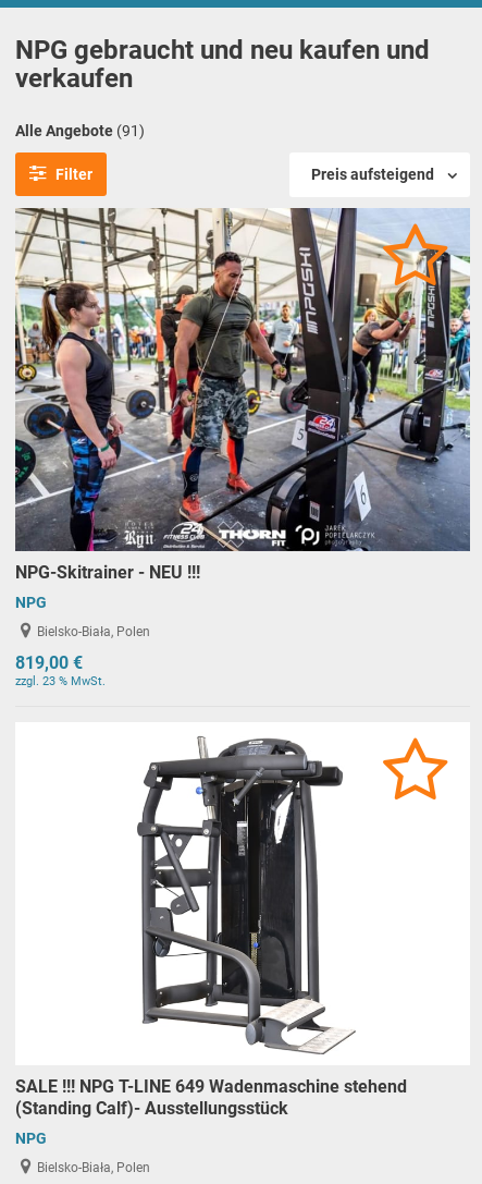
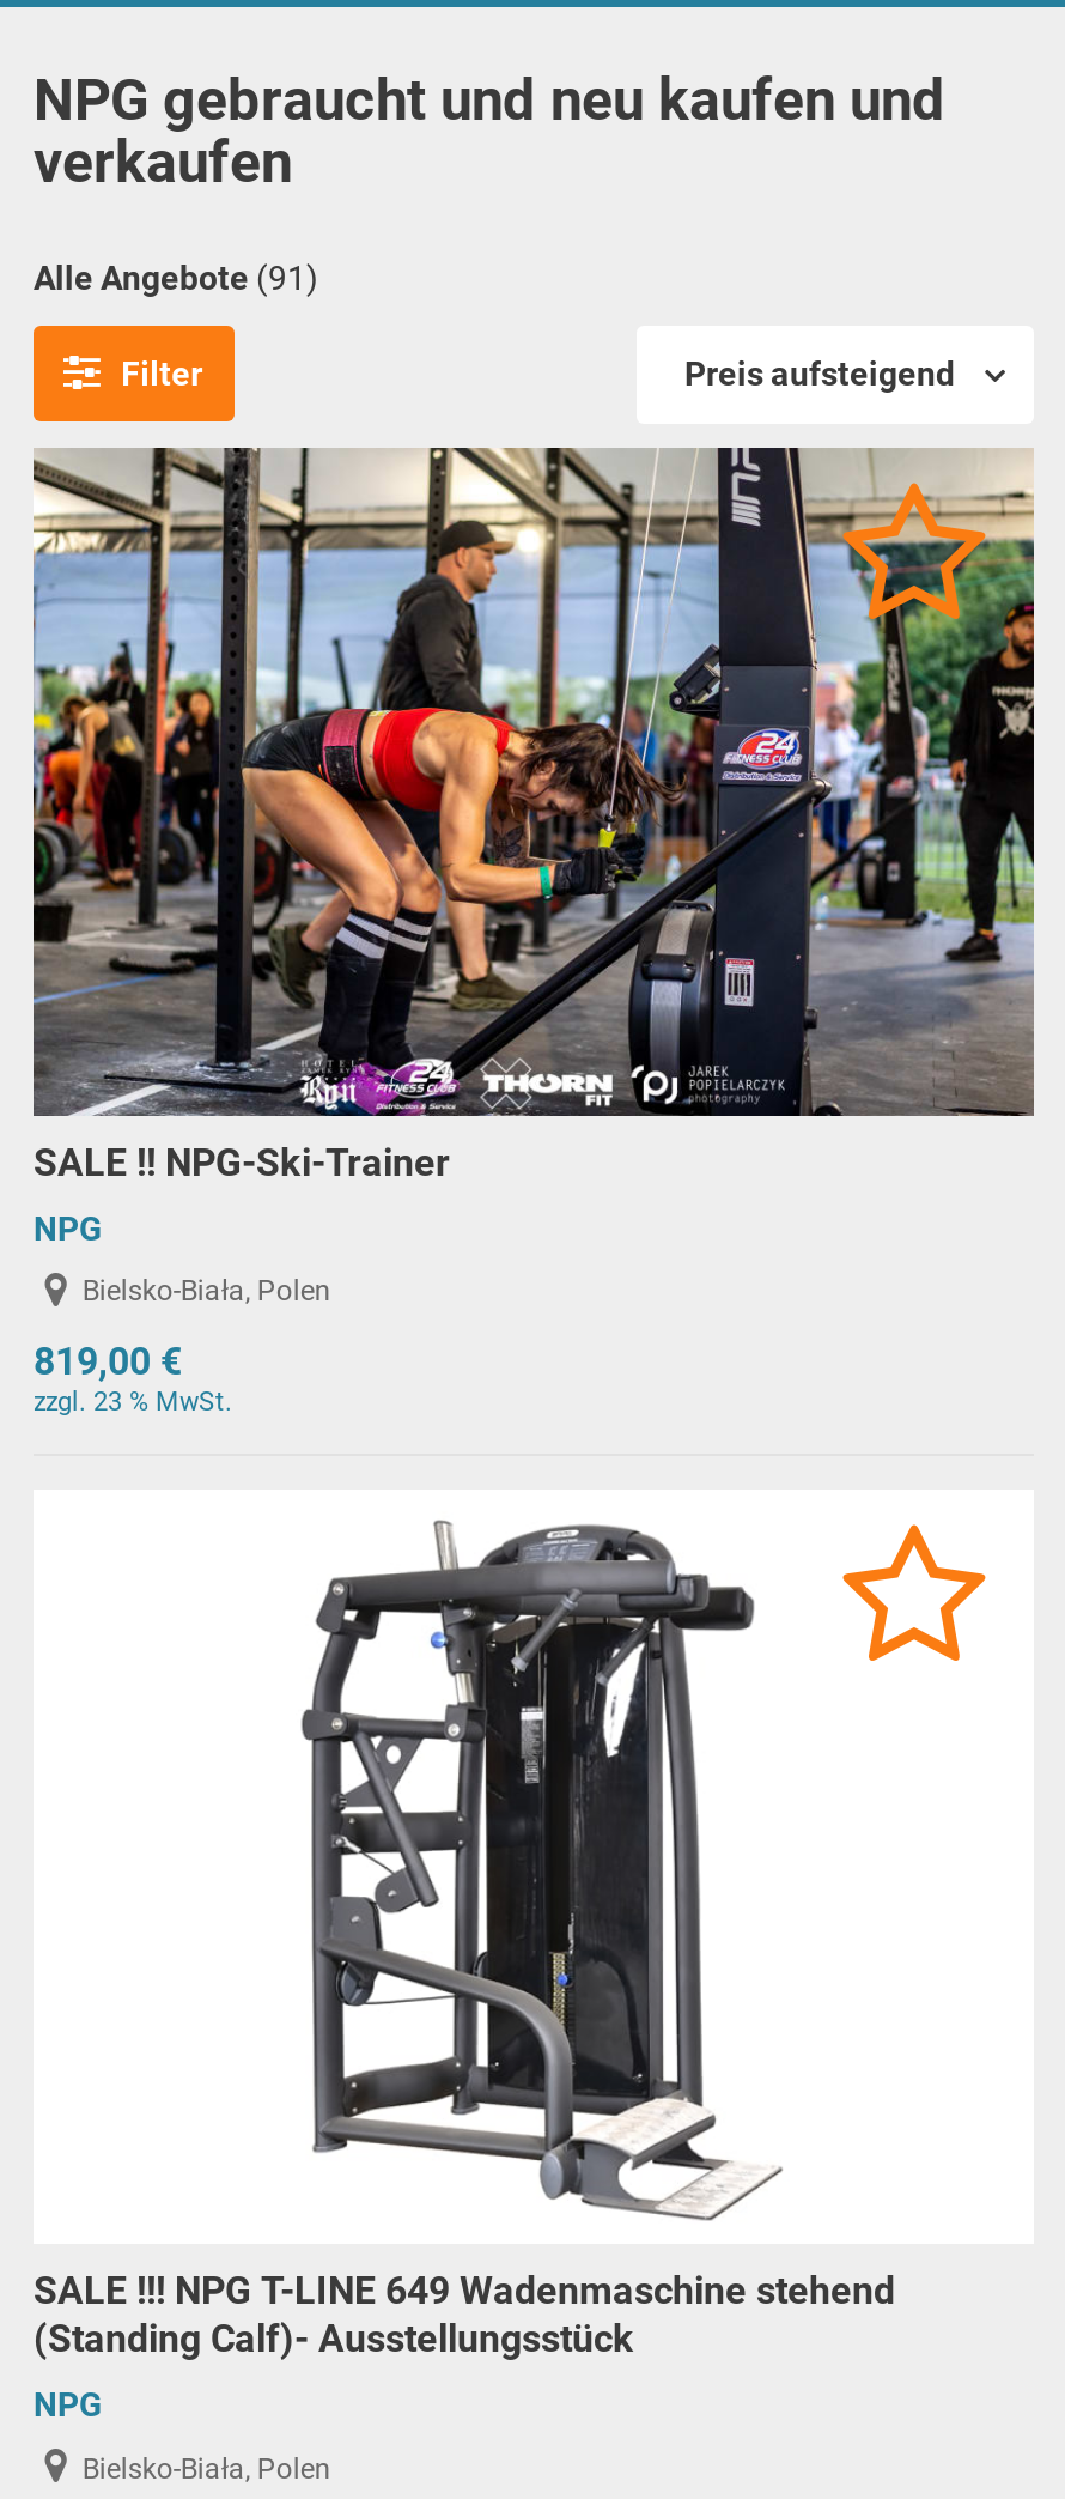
- [image]
- NPG-Skitrainer - NEU !!!
+ [image]
+ SALE !! NPG-Ski-Trainer
